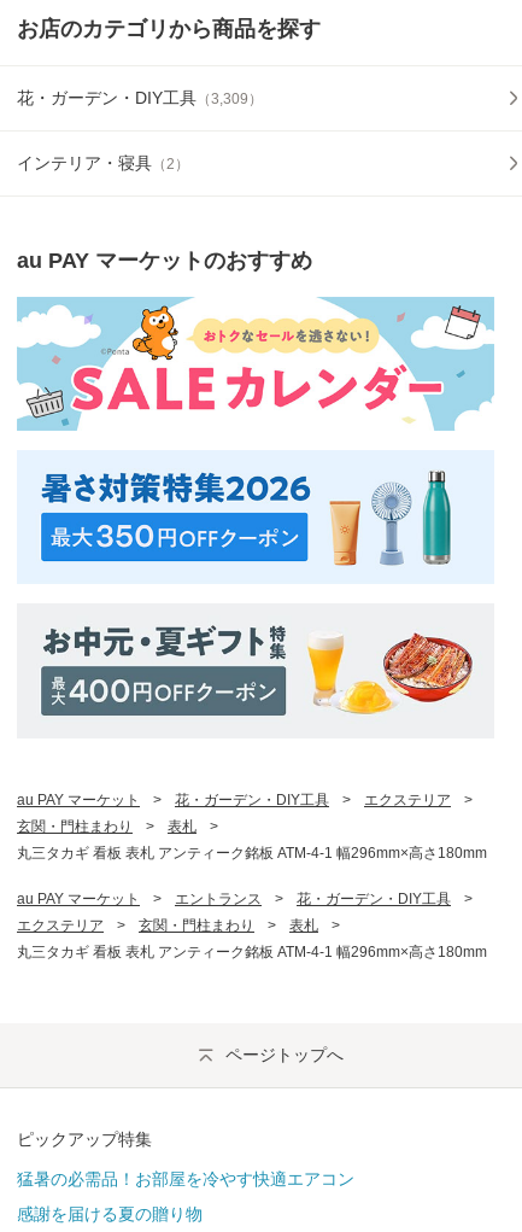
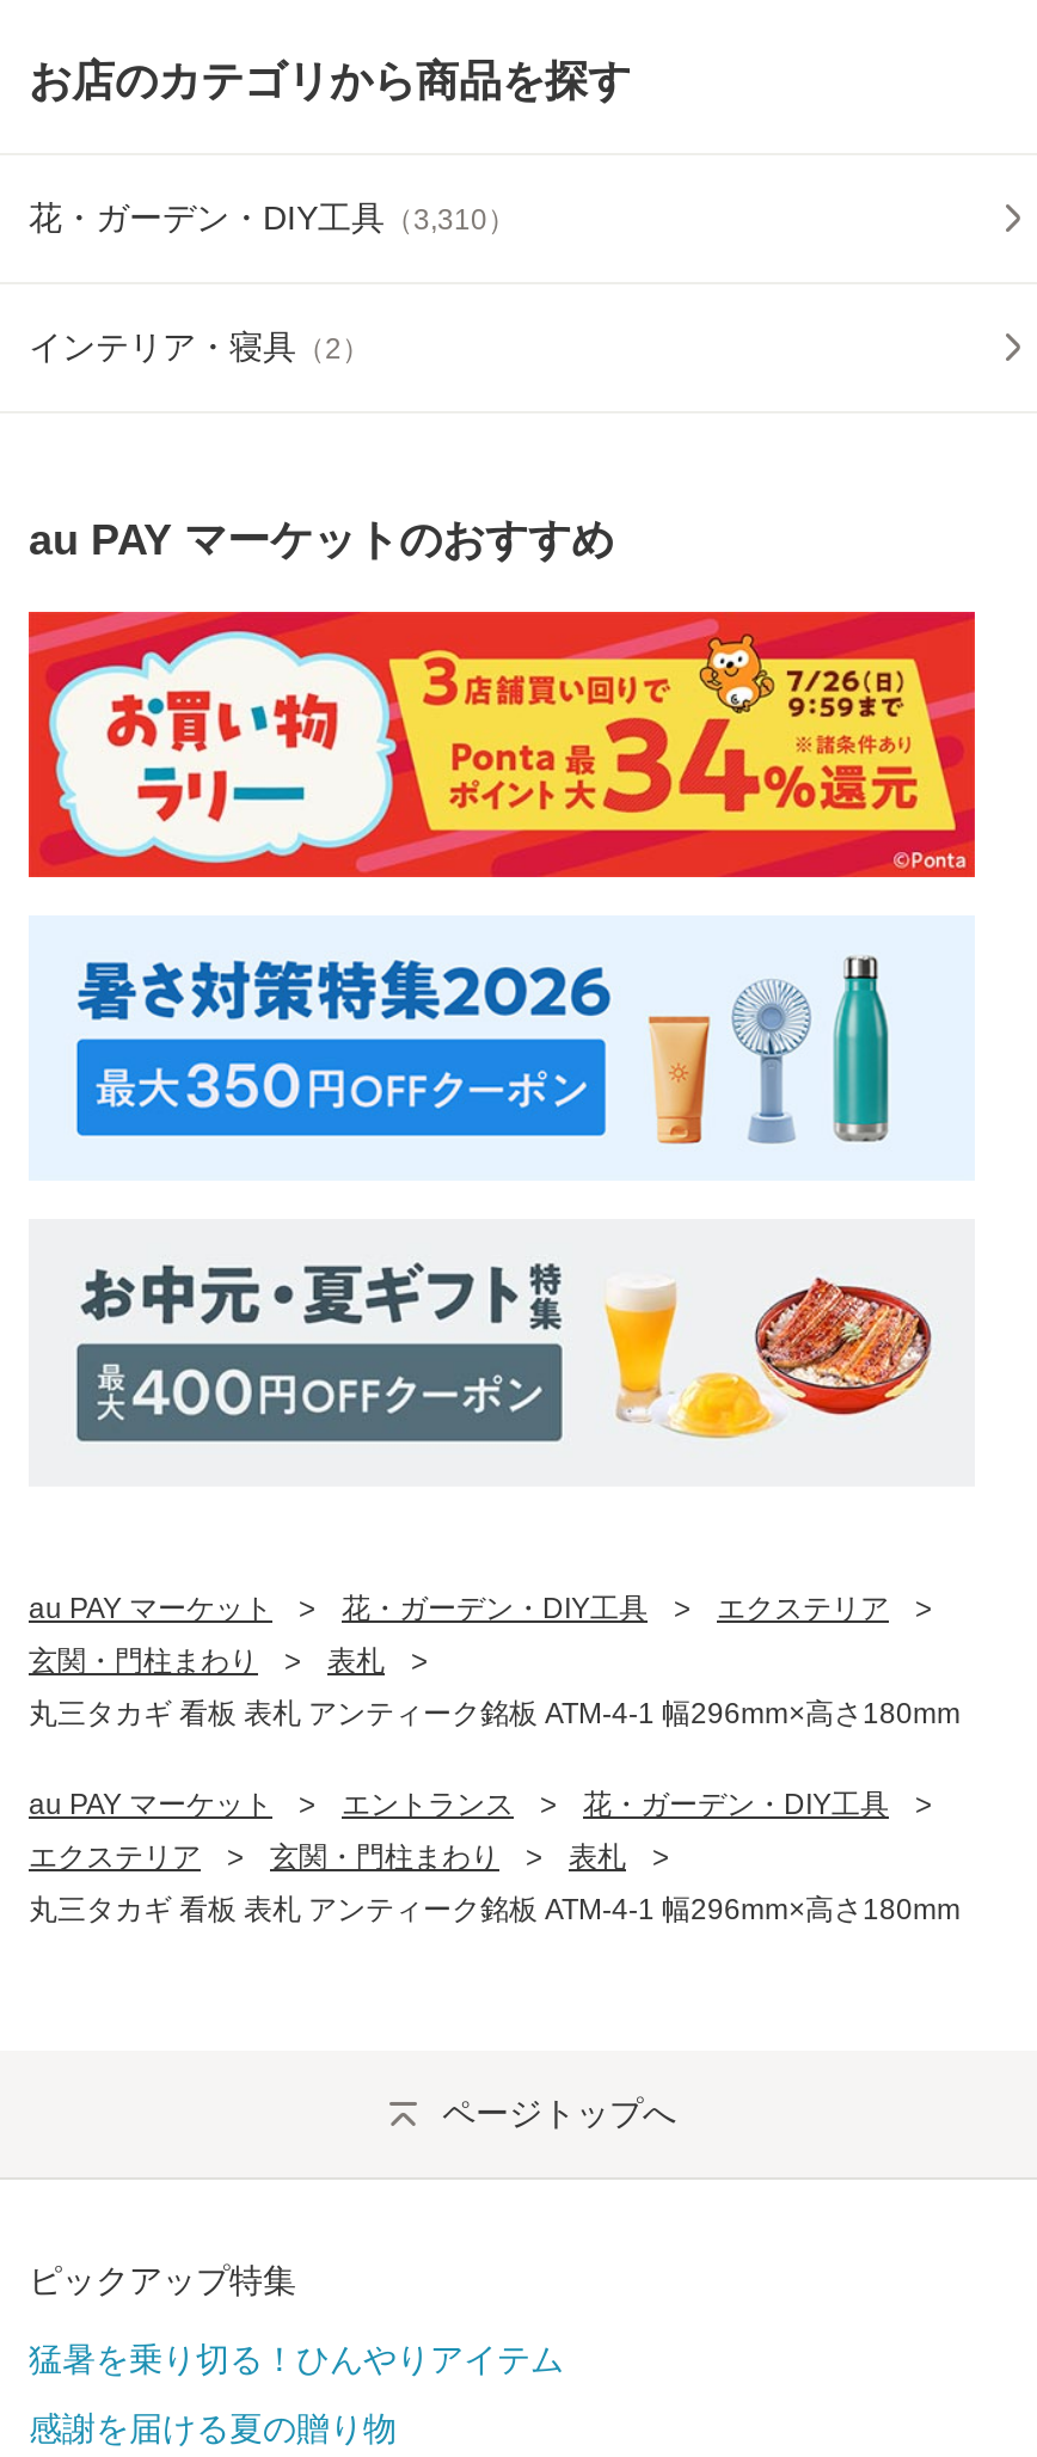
- 花・ガーデン・DIY工具（3,309）
+ 花・ガーデン・DIY工具（3,310）

- [image]
+ [image]

- 猛暑の必需品！お部屋を冷やす快適エアコン
+ 猛暑を乗り切る！ひんやりアイテム
